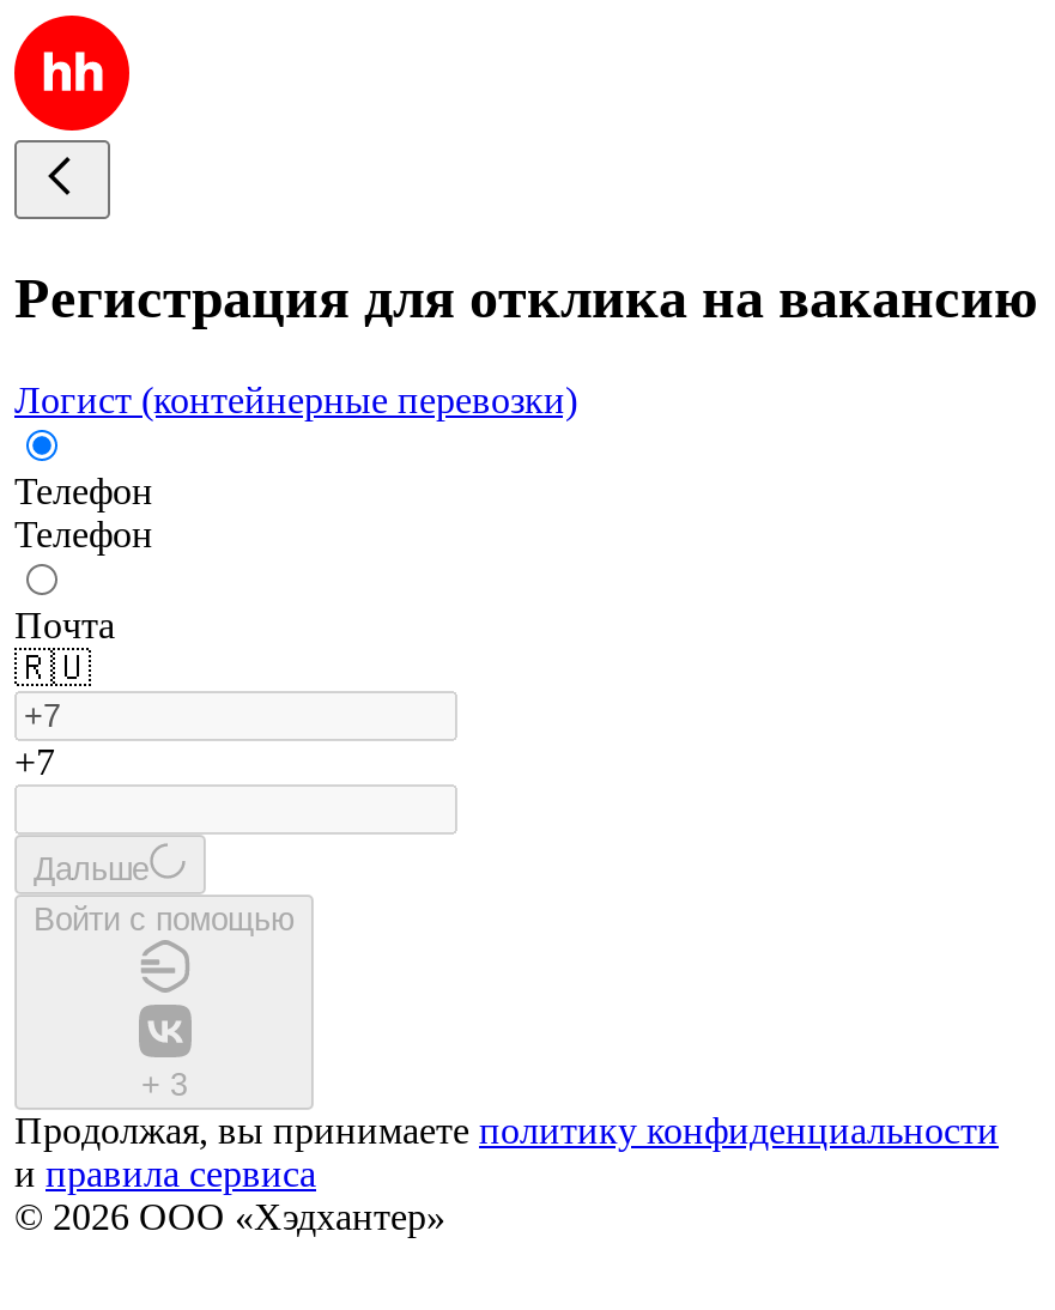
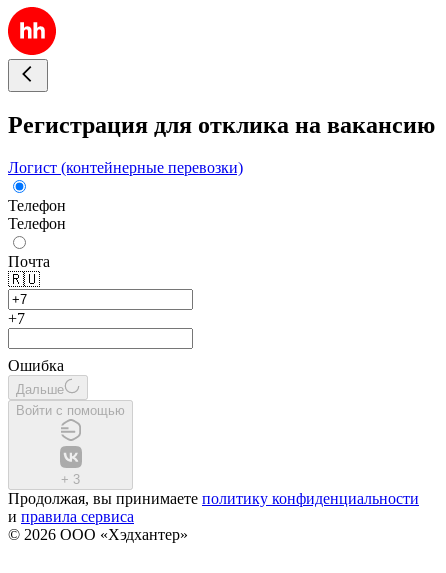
+ Ошибка
